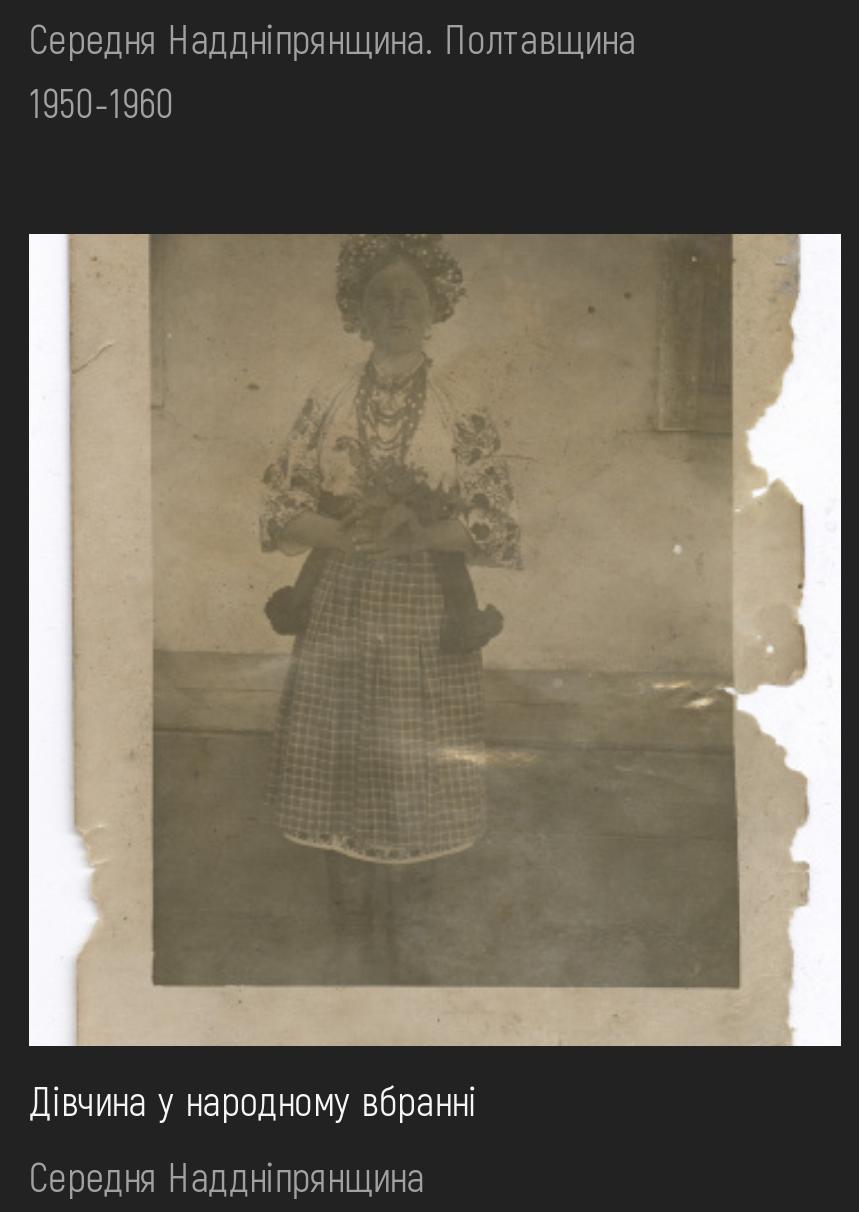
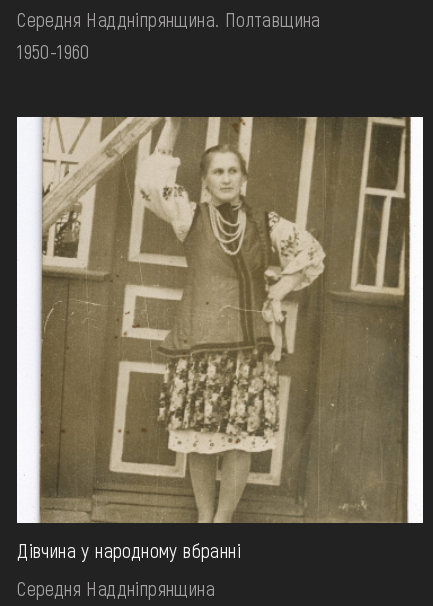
- [image]
+ [image]
